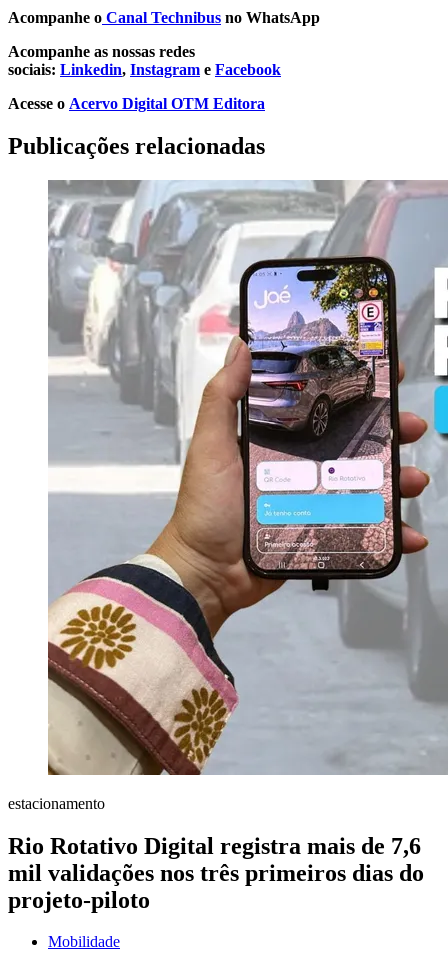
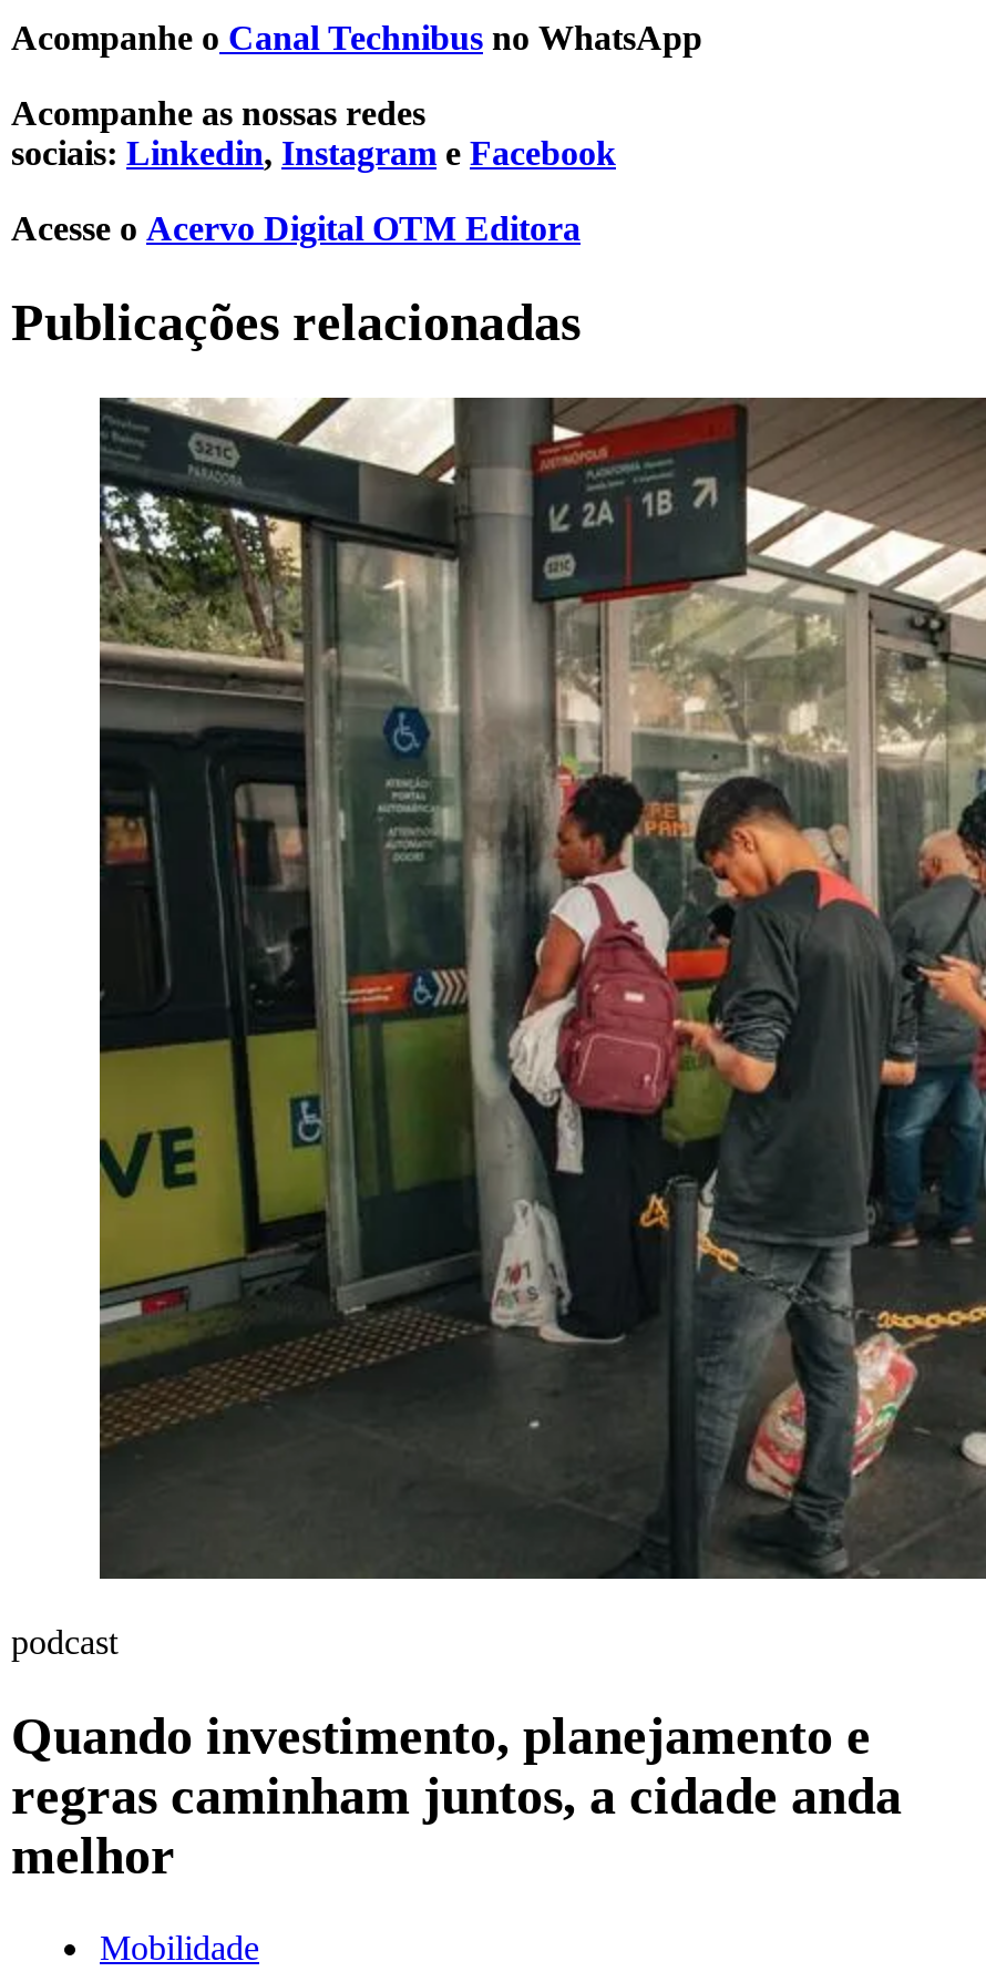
- [image]
- estacionamento
+ [image]
+ podcast

- Rio Rotativo Digital registra mais de 7,6
- mil validações nos três primeiros dias do
- projeto-piloto
+ Quando investimento, planejamento e
+ regras caminham juntos, a cidade anda
+ melhor
